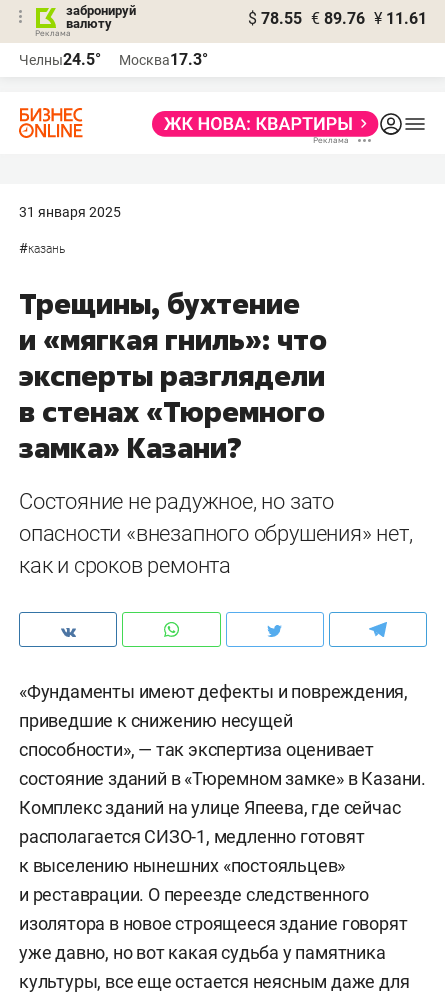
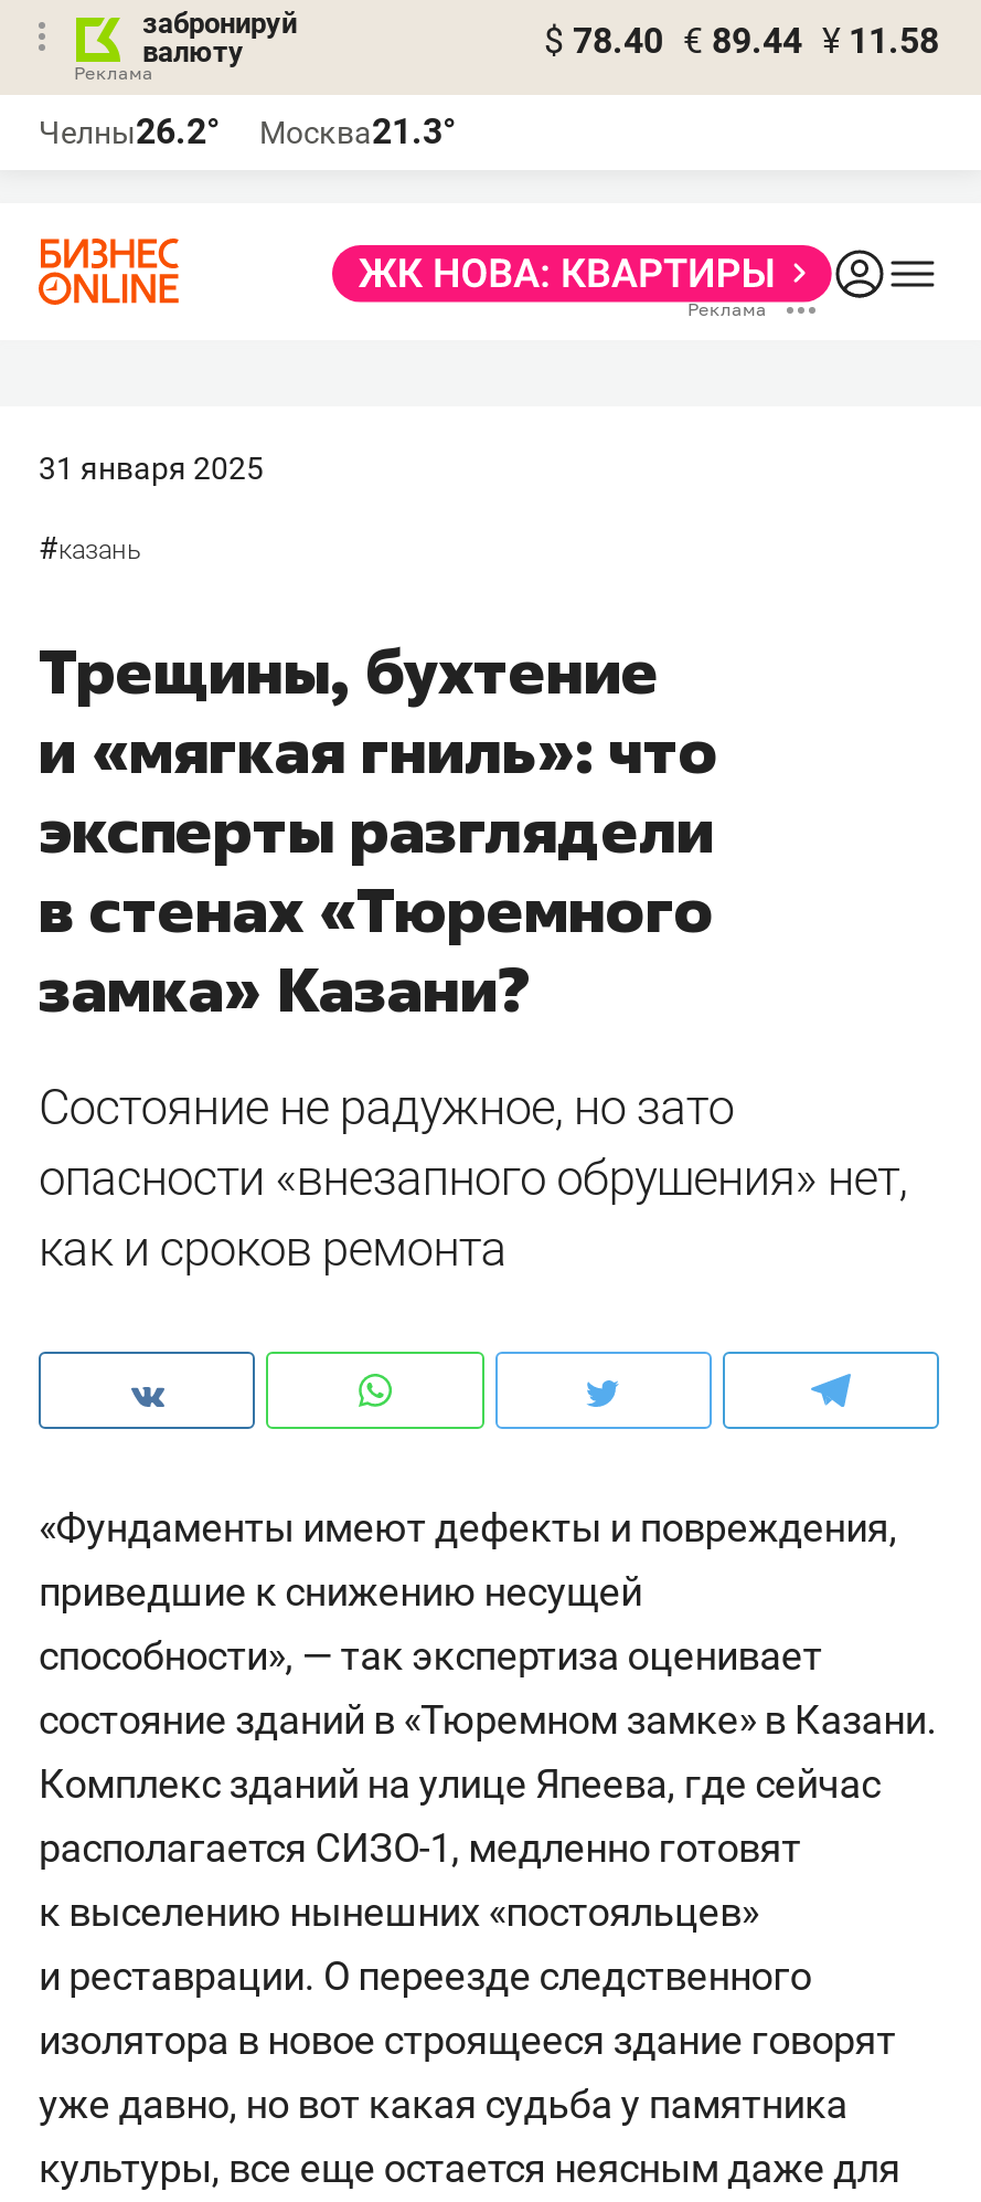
- $ 78.55 € 89.76 ¥ 11.61
+ $ 78.40 € 89.44 ¥ 11.58

- Челны24.5°
+ Челны26.2°

- Москва17.3°
+ Москва21.3°
